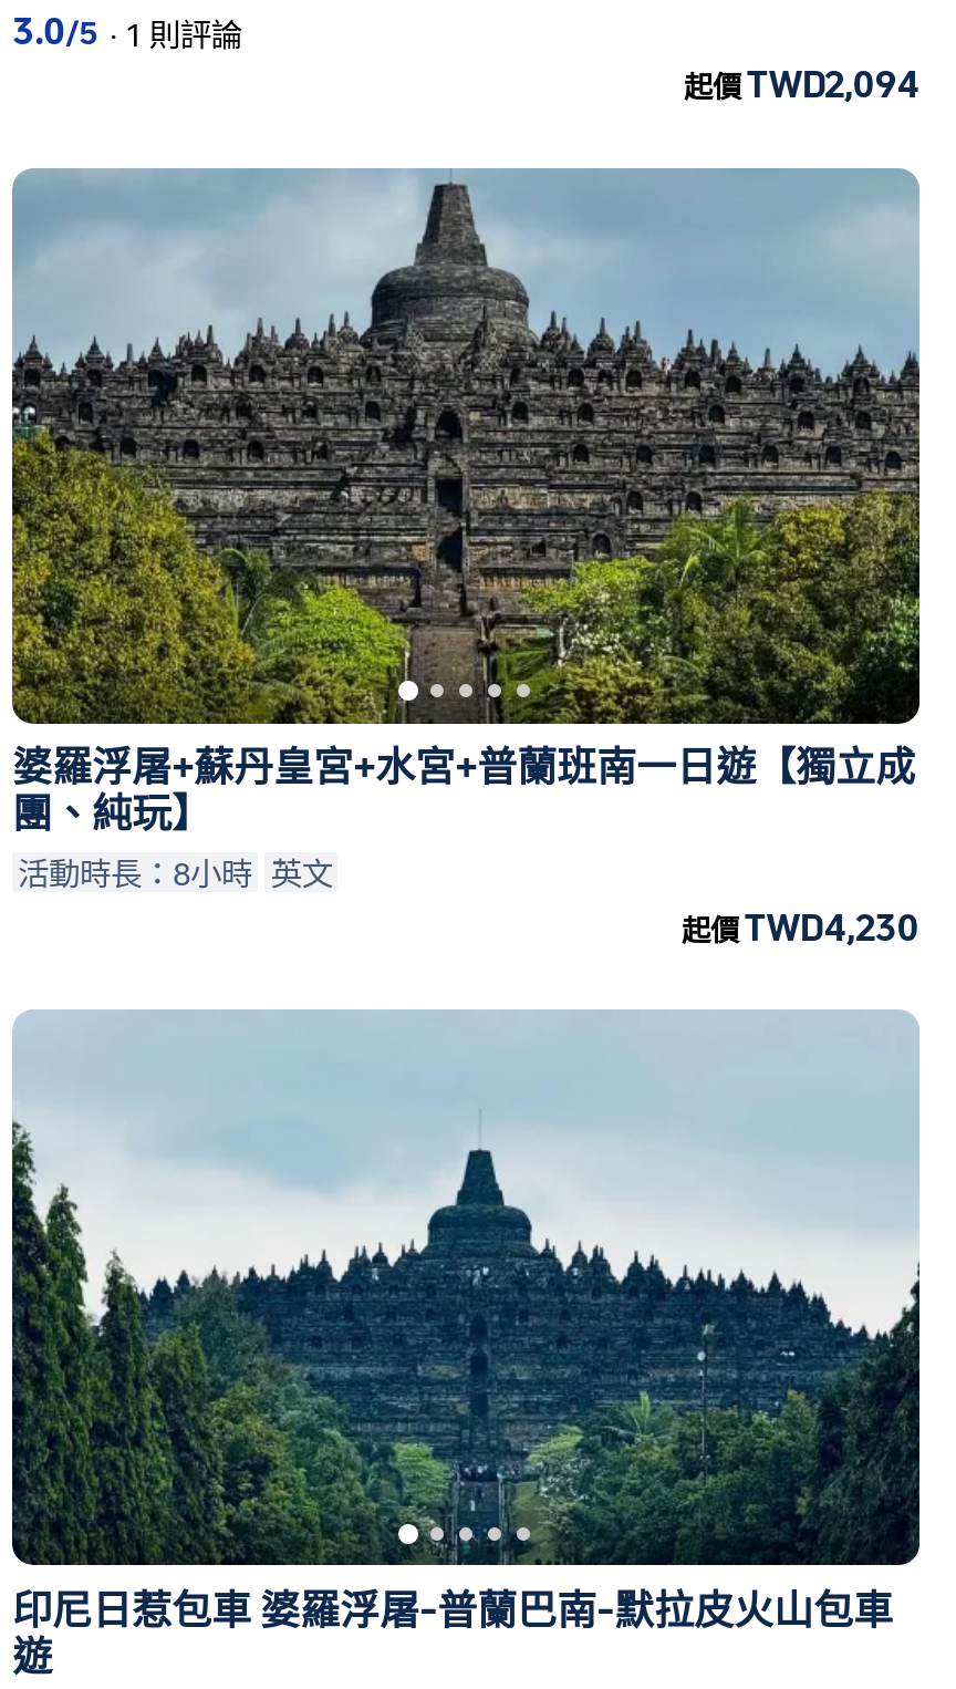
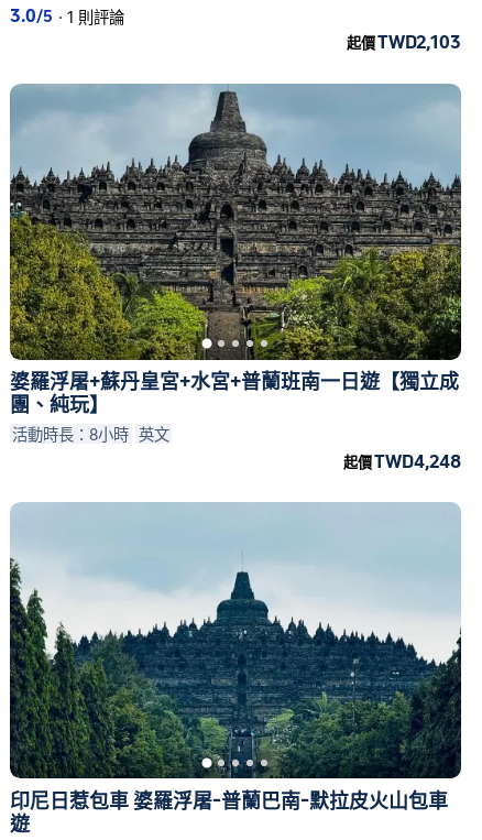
- 起價 TWD2,094
+ 起價 TWD2,103

- 起價 TWD4,230
+ 起價 TWD4,248
